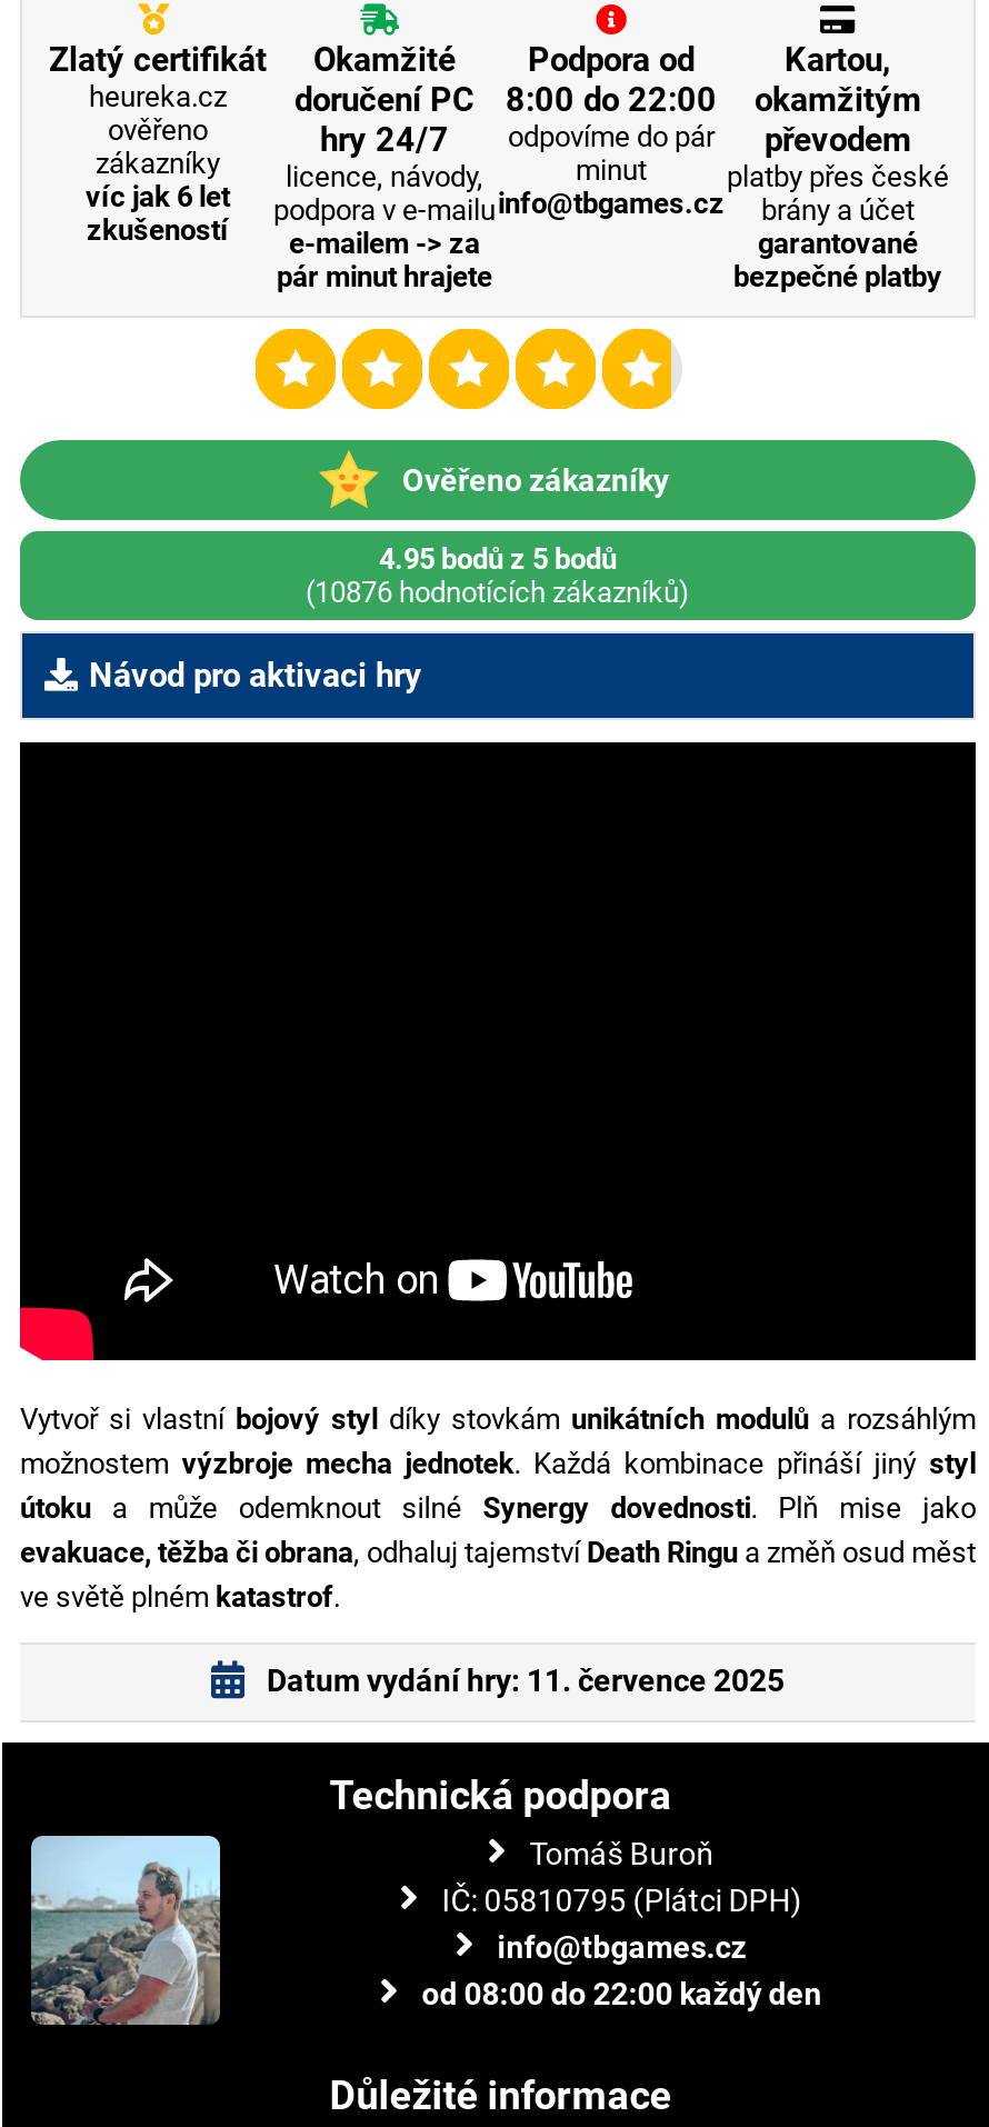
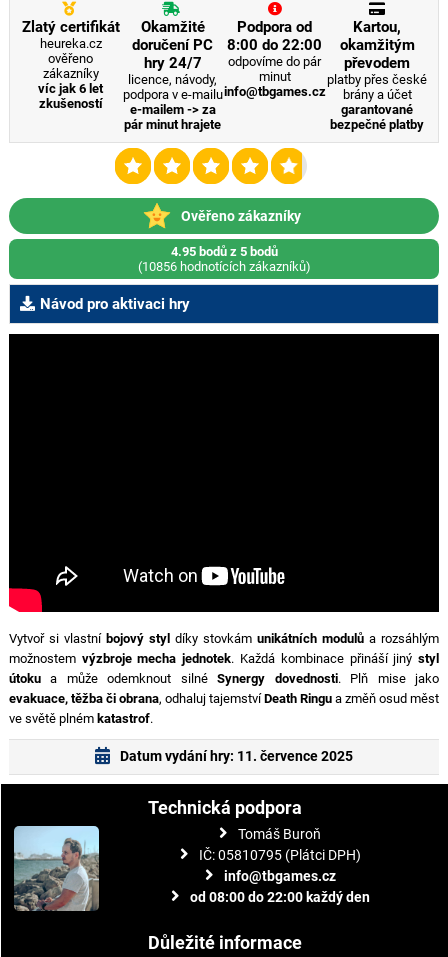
- (10876 hodnotících zákazníků)
+ (10856 hodnotících zákazníků)
